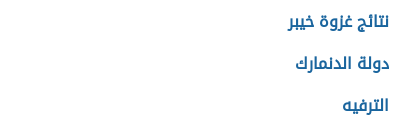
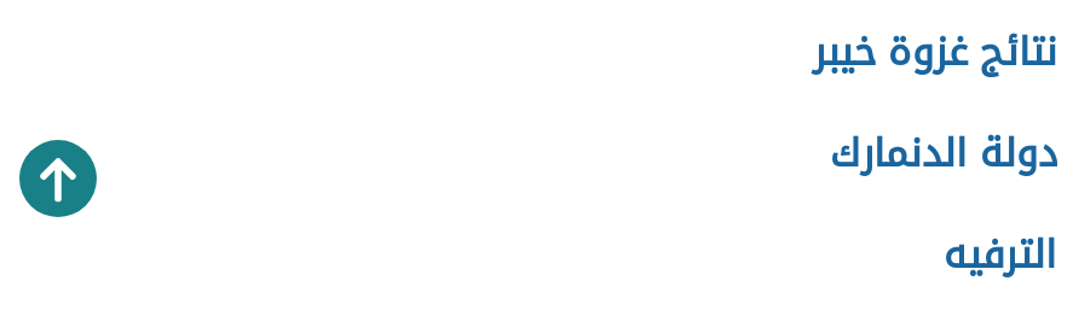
+ [image]
